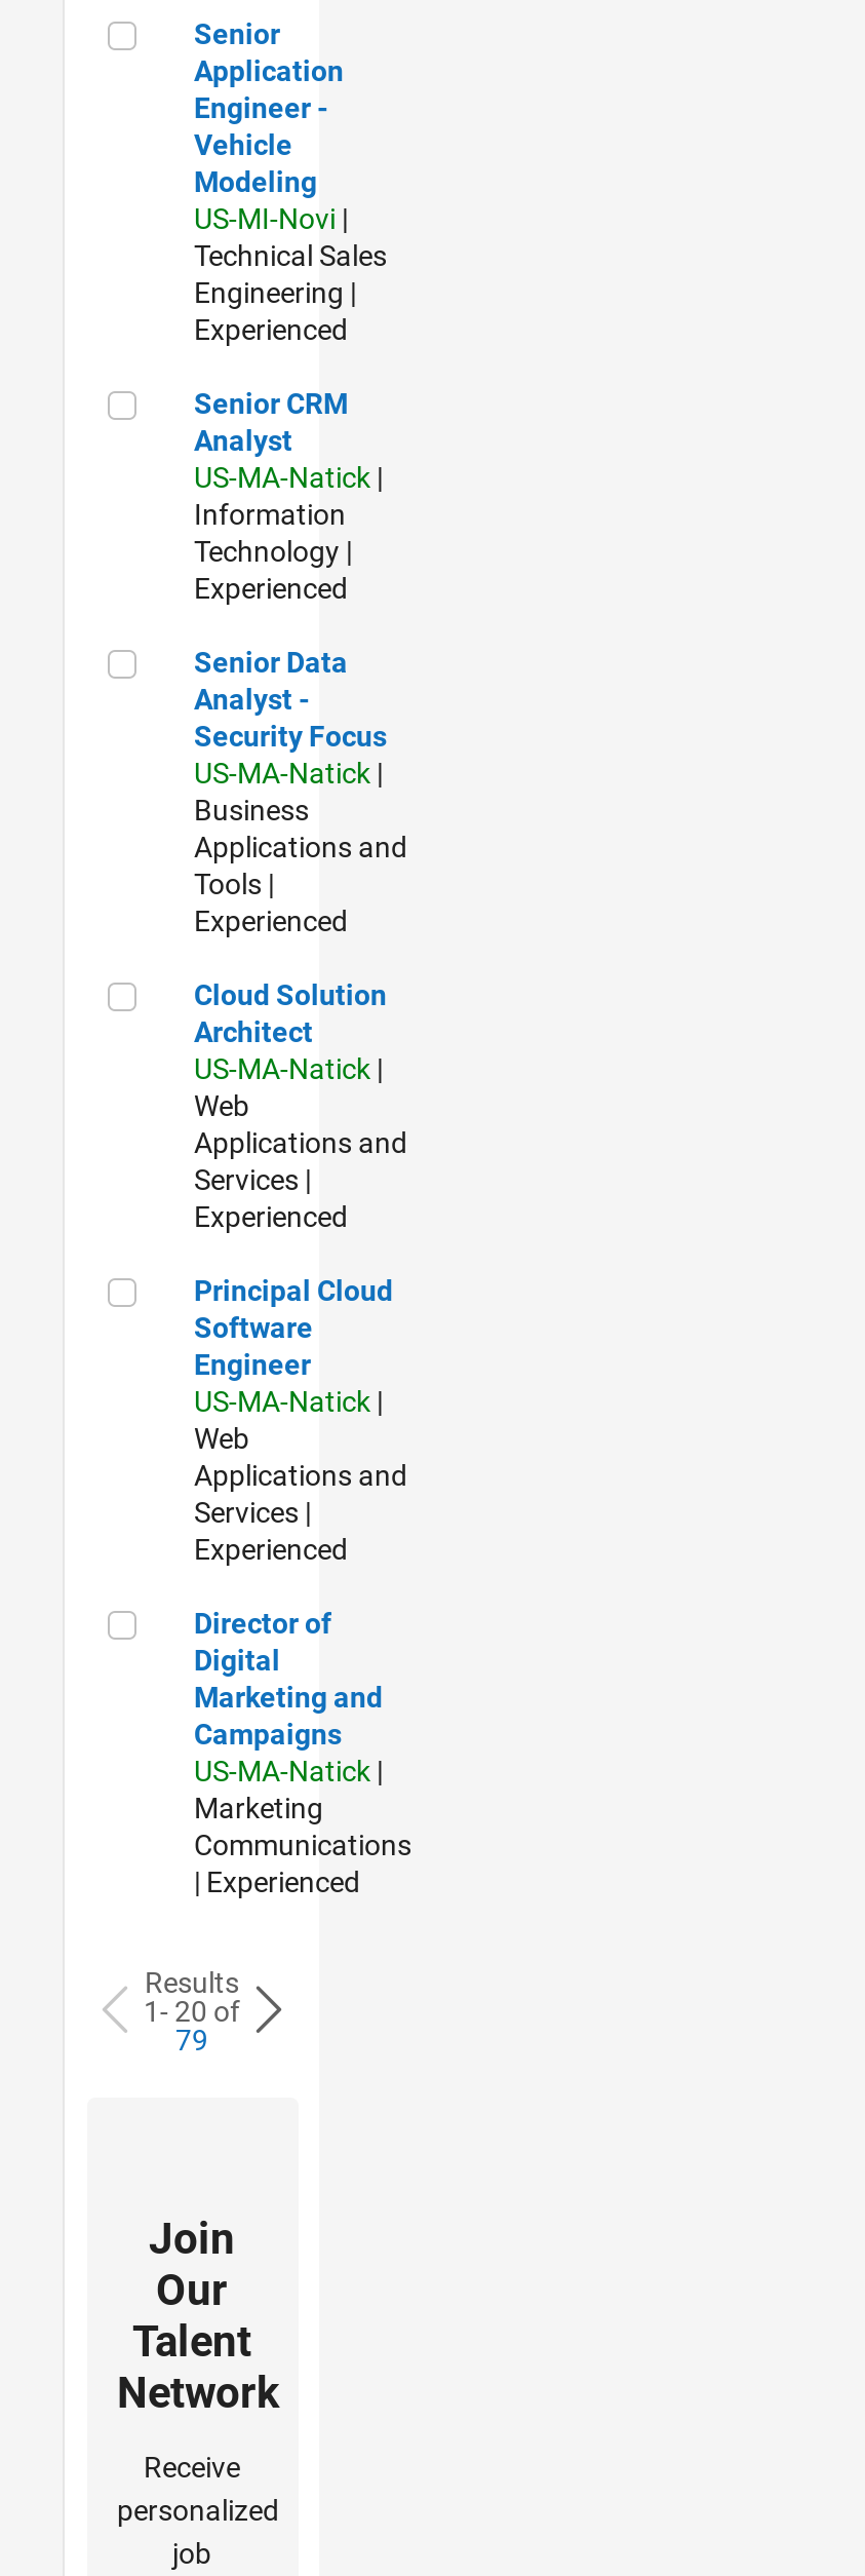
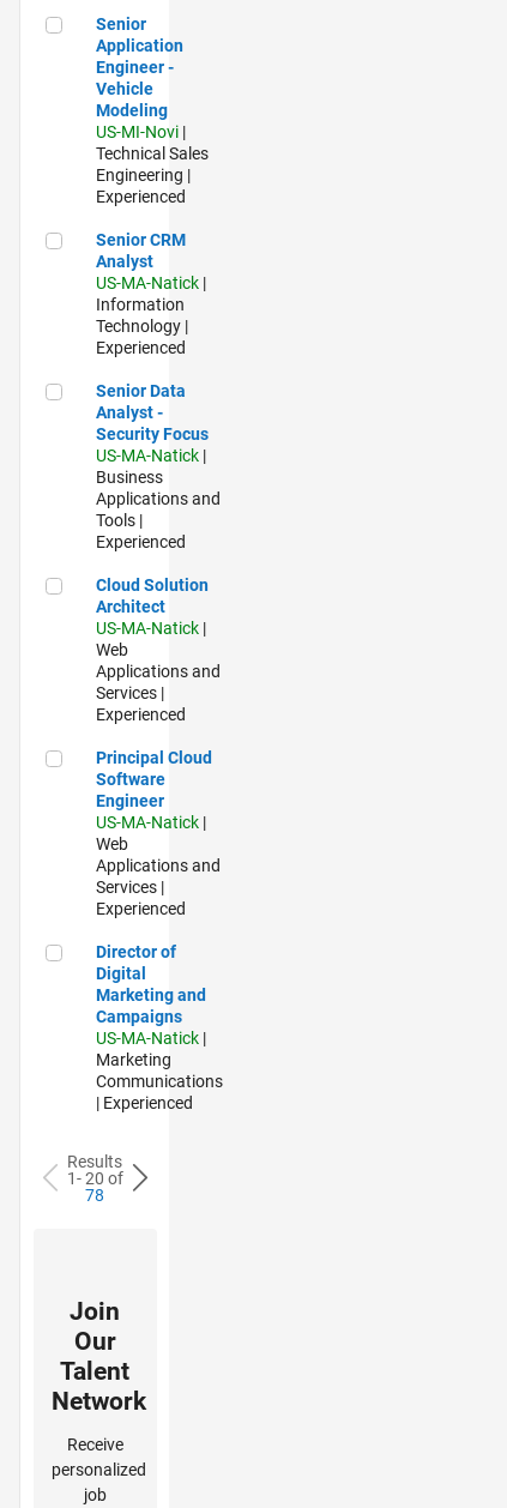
- 79
+ 78
